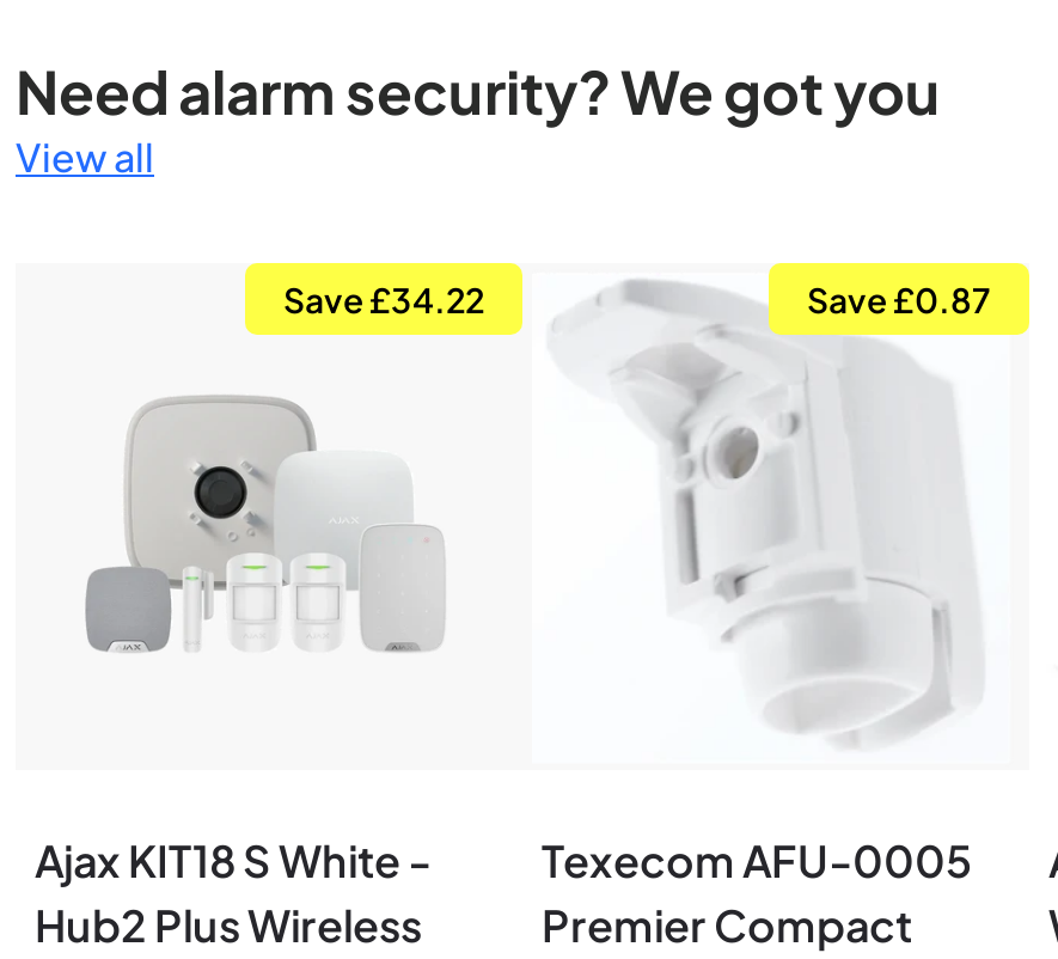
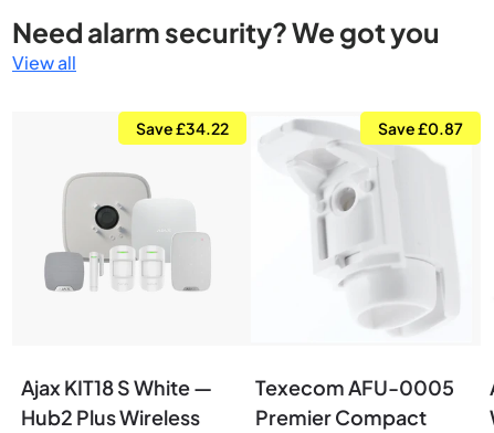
- Ajax KIT18 S White -
+ Ajax KIT18 S White —
